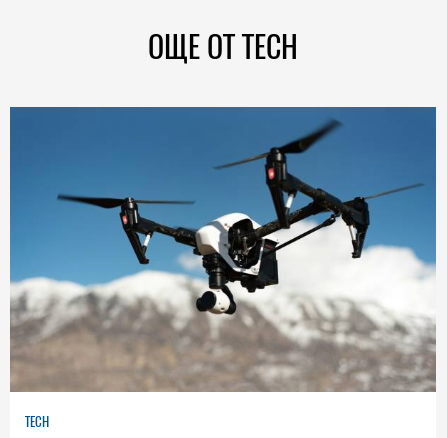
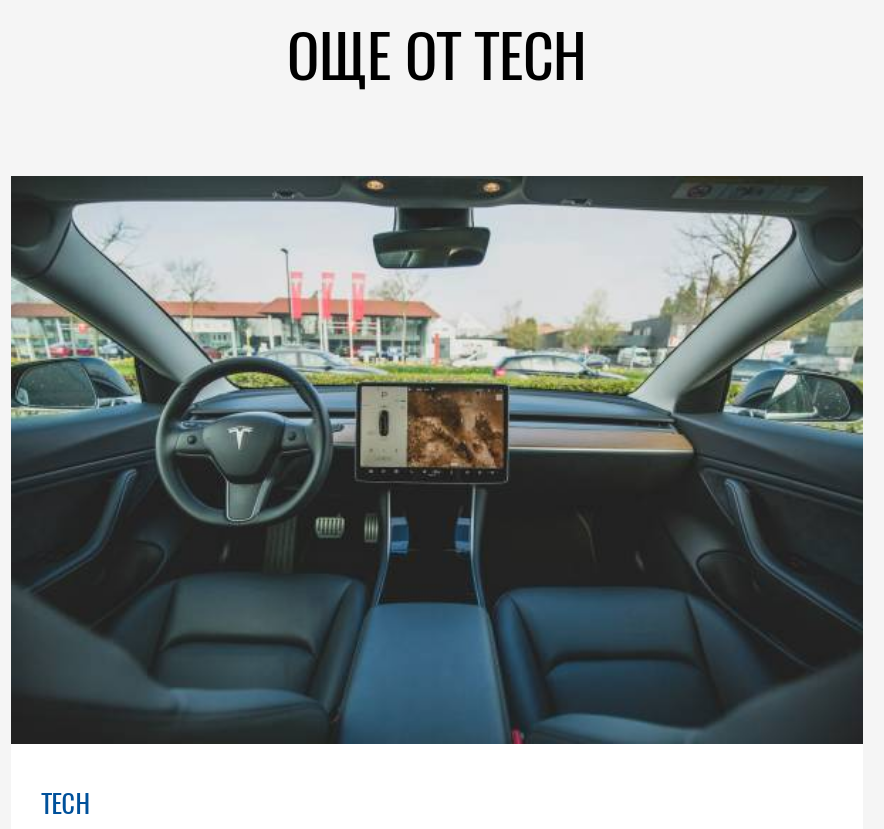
- [image]
+ [image]
